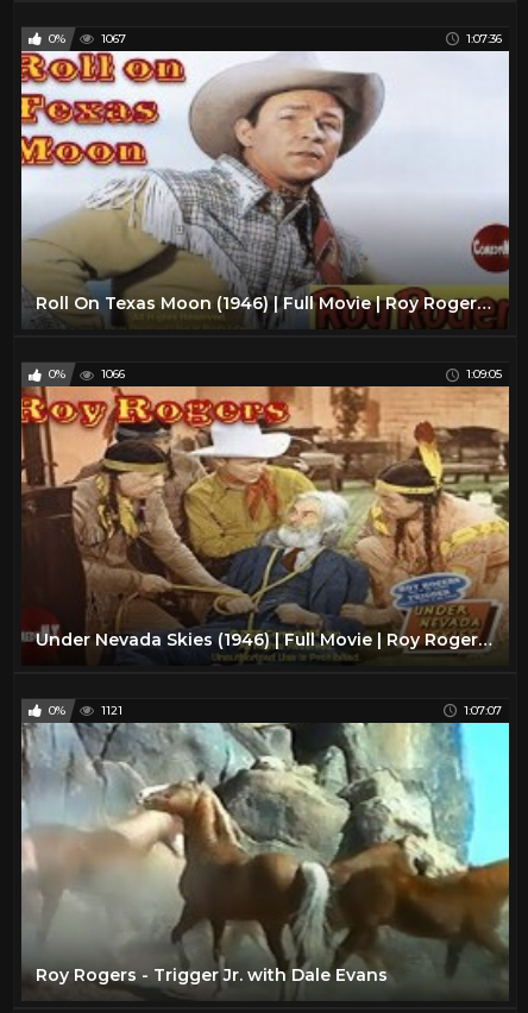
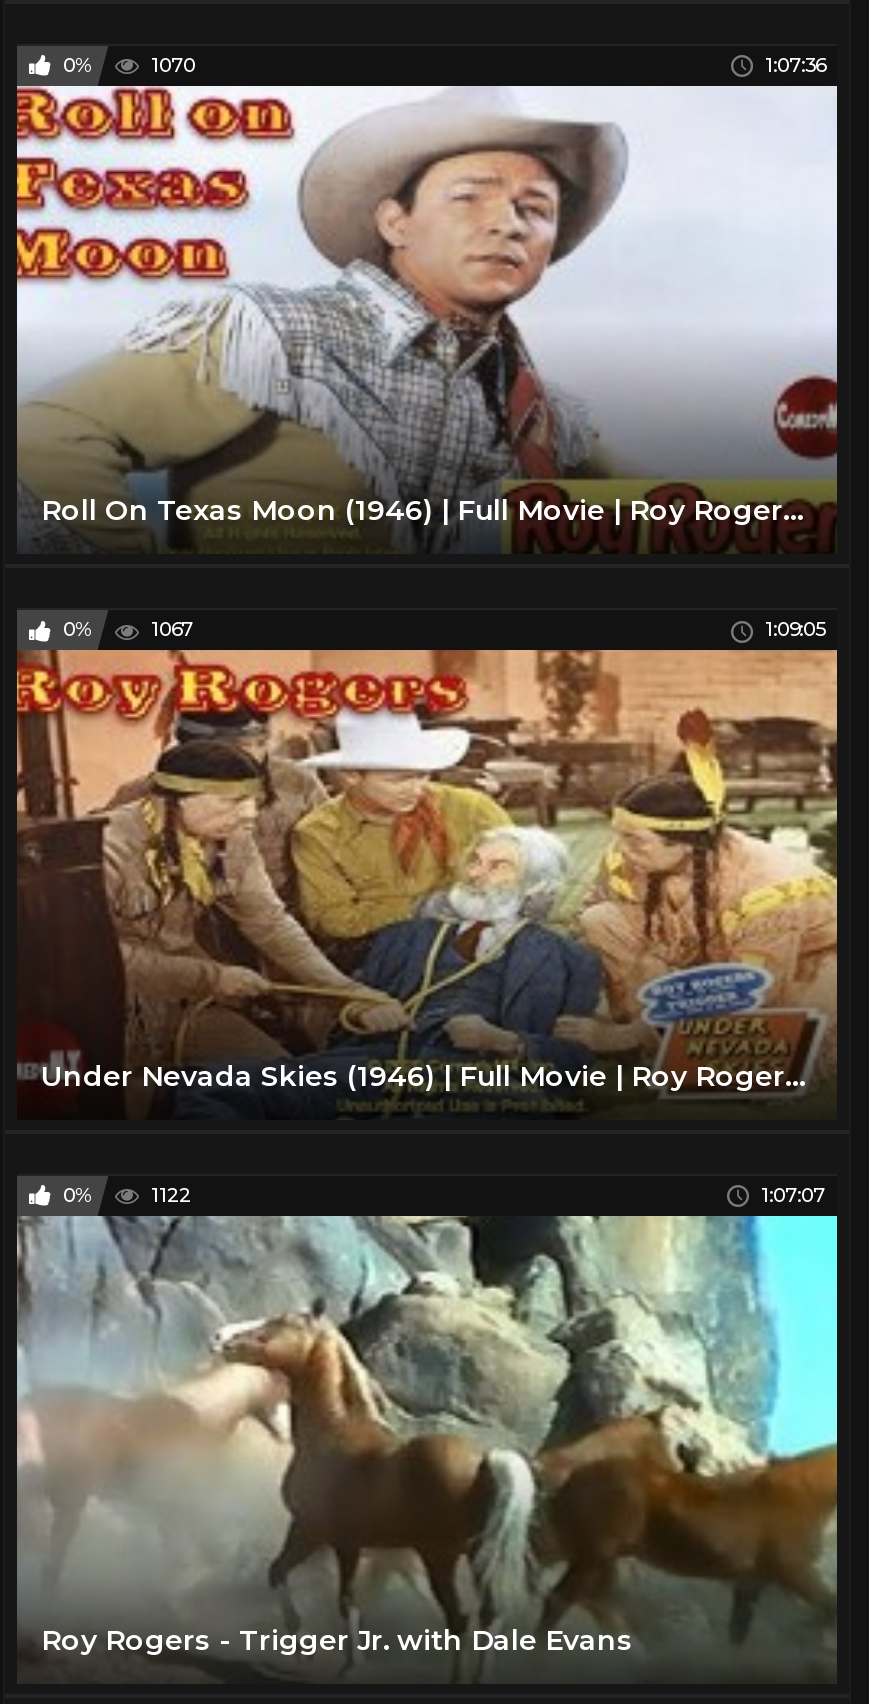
- 1067
+ 1070

- 1066
+ 1067

- 1121
+ 1122
